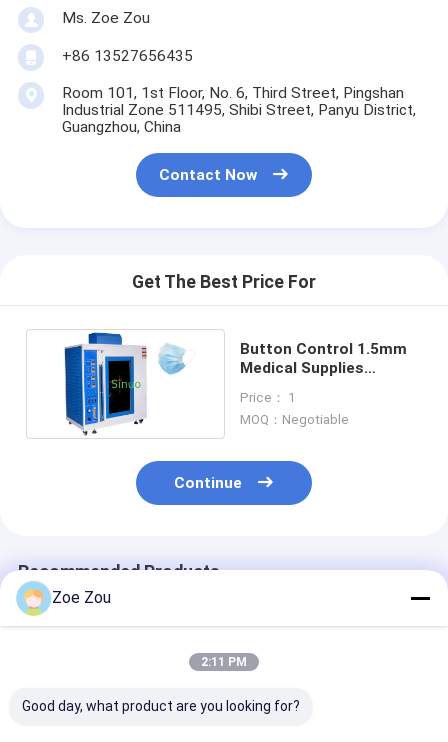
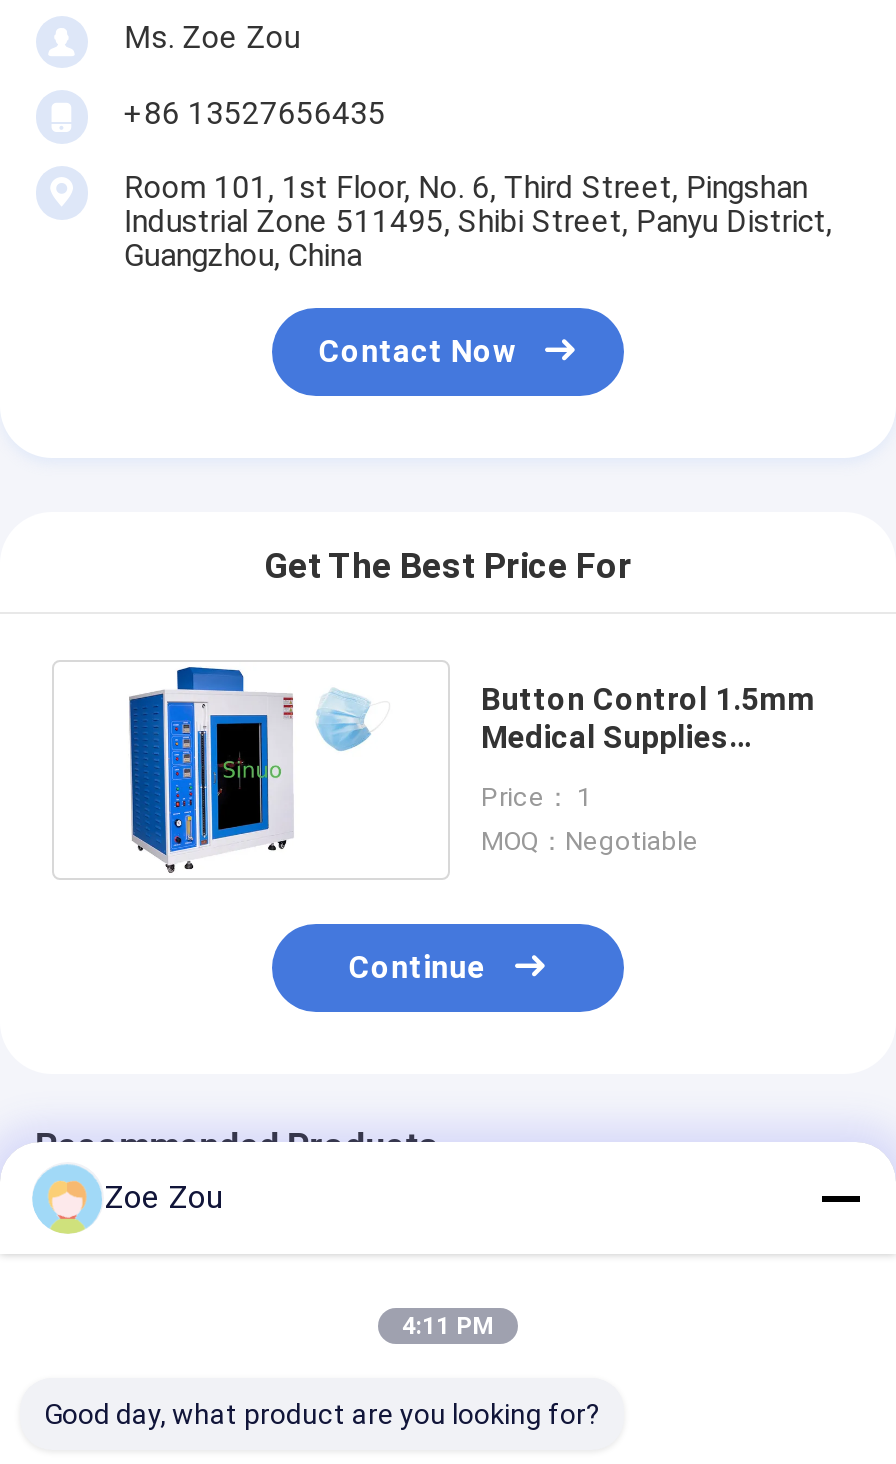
- 2:11 PM
+ 4:11 PM
